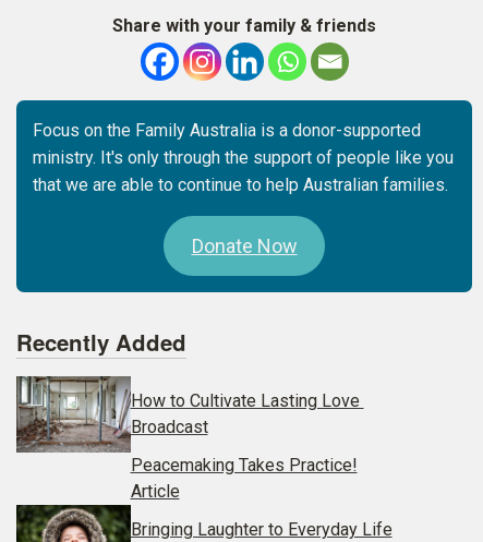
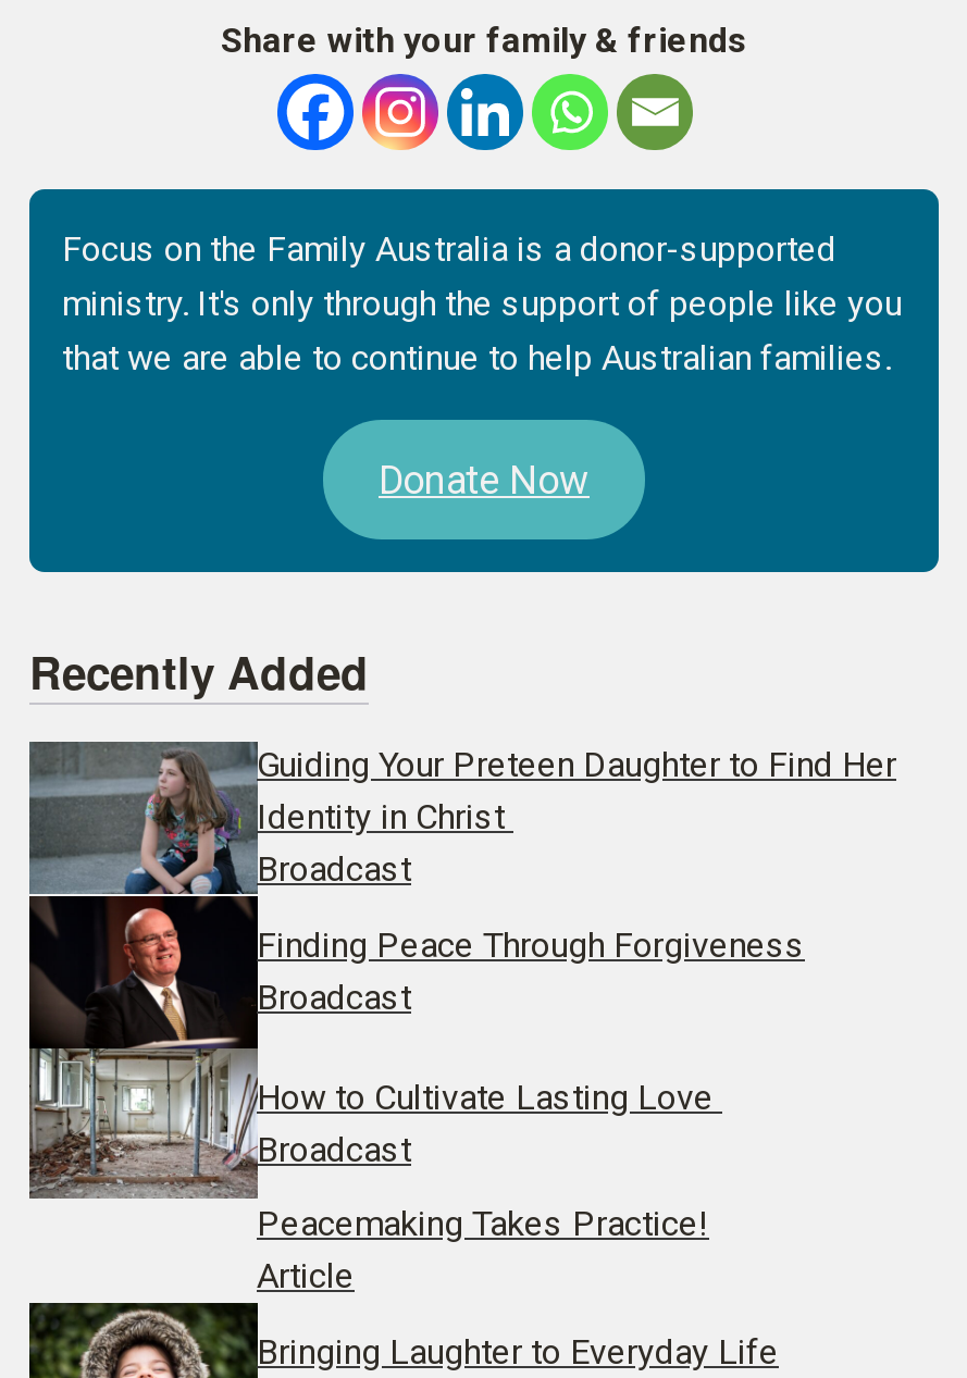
+ [image]
+ Guiding Your Preteen Daughter to Find Her
+ Identity in Christ
+ Broadcast
+ Finding Peace Through Forgiveness
+ Broadcast
